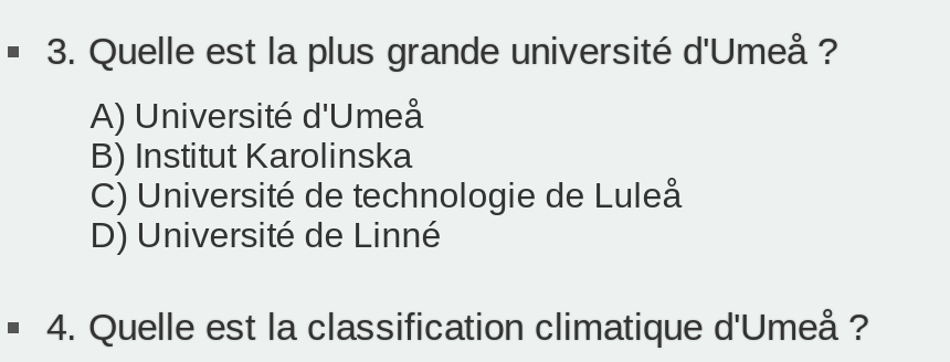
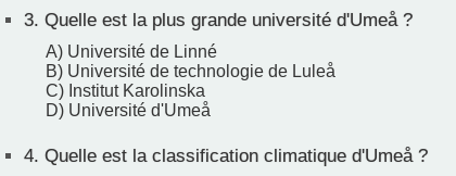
- A) Université d'Umeå
- B) Institut Karolinska
- C) Université de technologie de Luleå
- D) Université de Linné
+ A) Université de Linné
+ B) Université de technologie de Luleå
+ C) Institut Karolinska
+ D) Université d'Umeå
